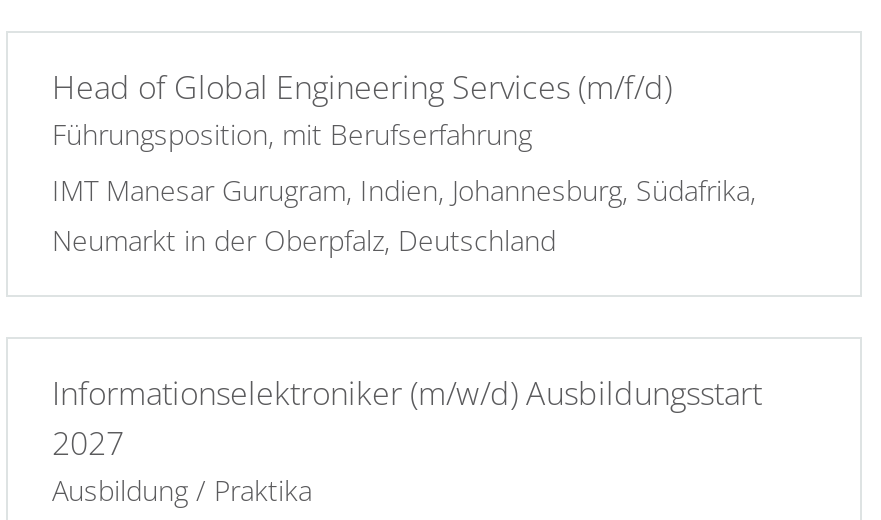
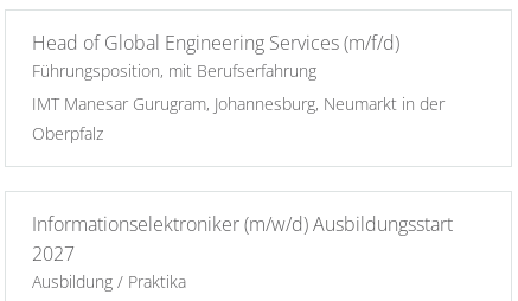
- IMT Manesar Gurugram, Indien, Johannesburg, Südafrika,
- Neumarkt in der Oberpfalz, Deutschland
+ IMT Manesar Gurugram, Johannesburg, Neumarkt in der
+ Oberpfalz
